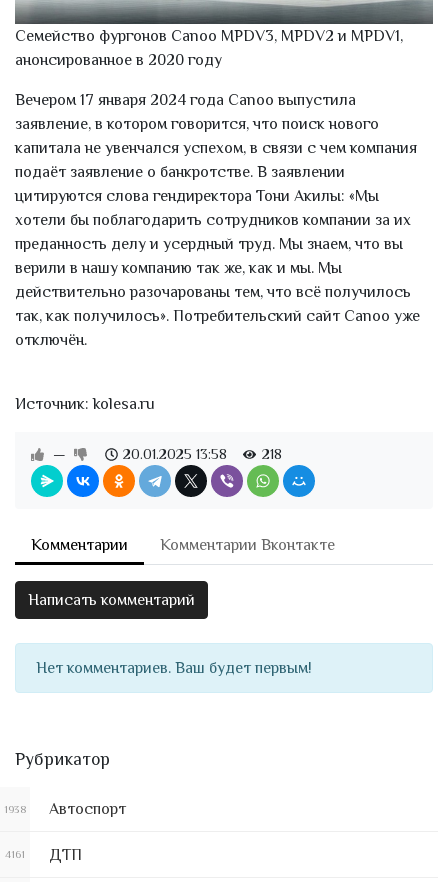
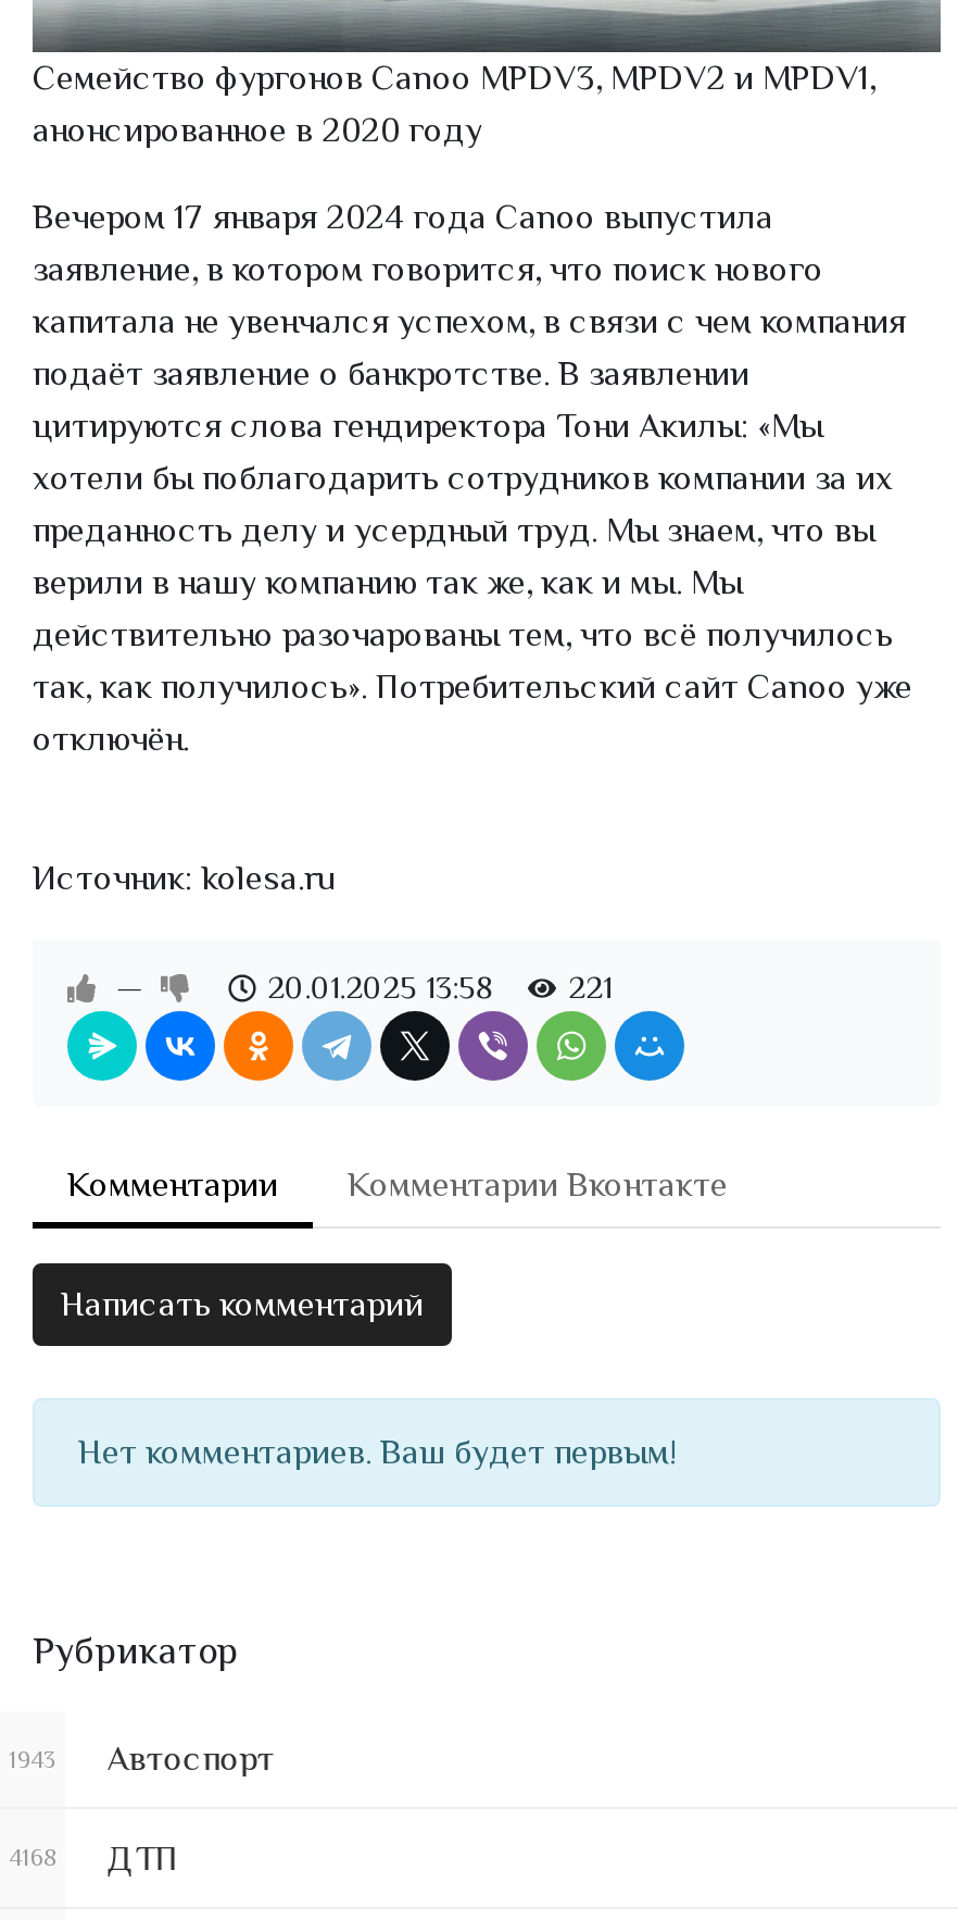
- 20.01.2025 13:58 218
+ 20.01.2025 13:58 221

- 1938 Автоспорт
+ 1943 Автоспорт

- 4161
+ 4168
